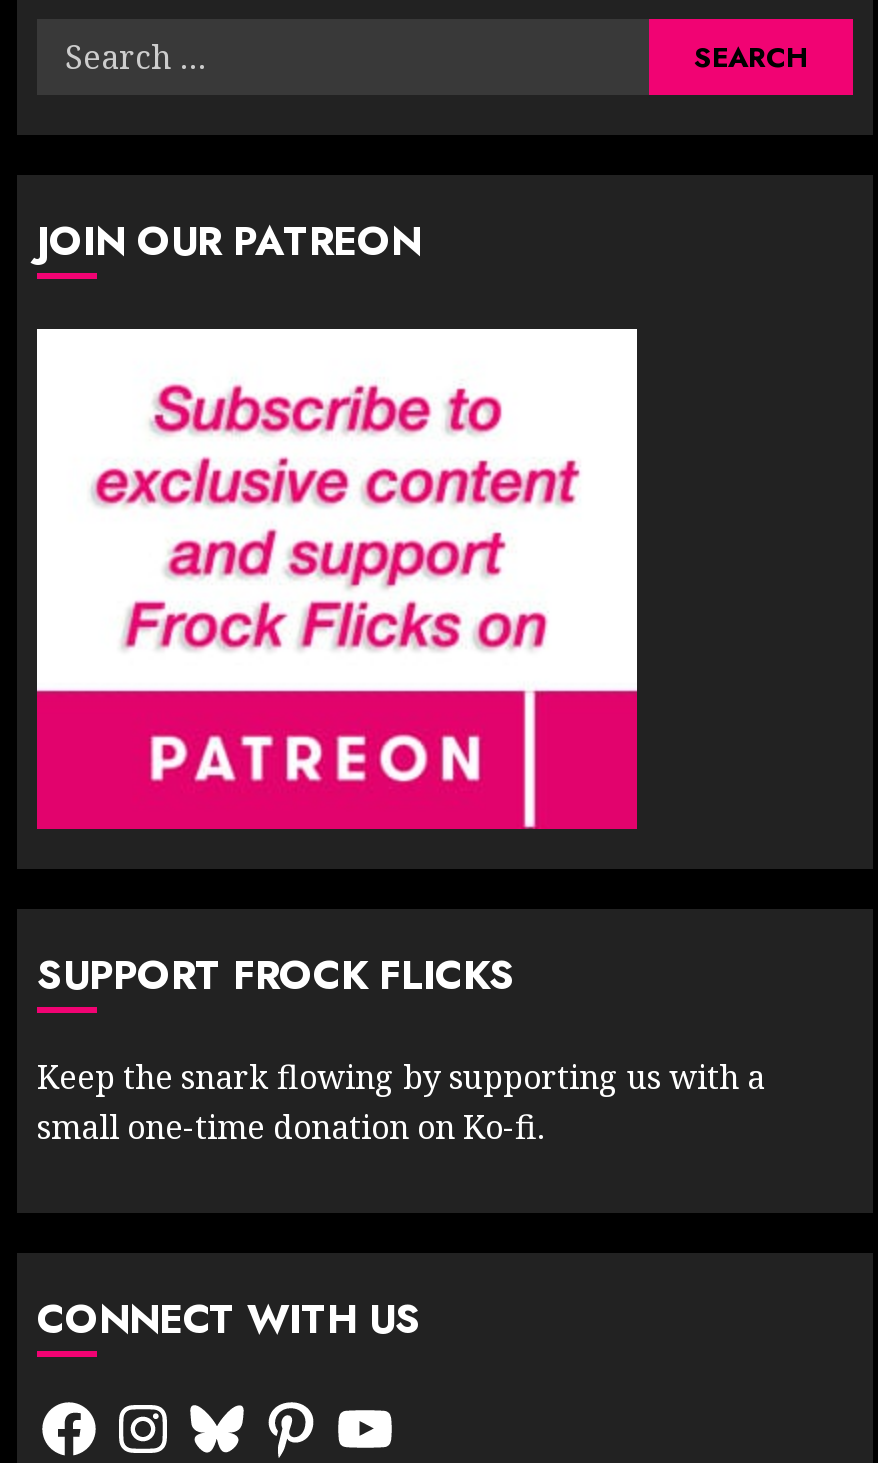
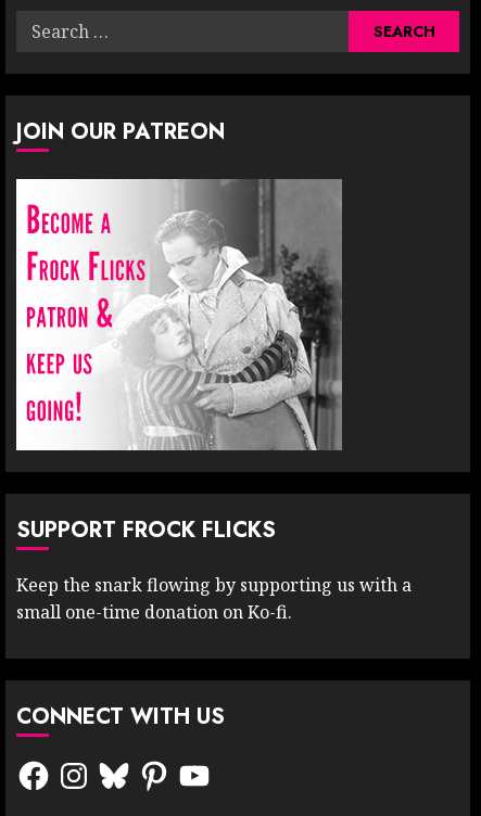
- [image]
+ [image]
